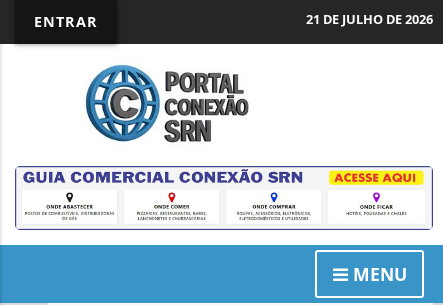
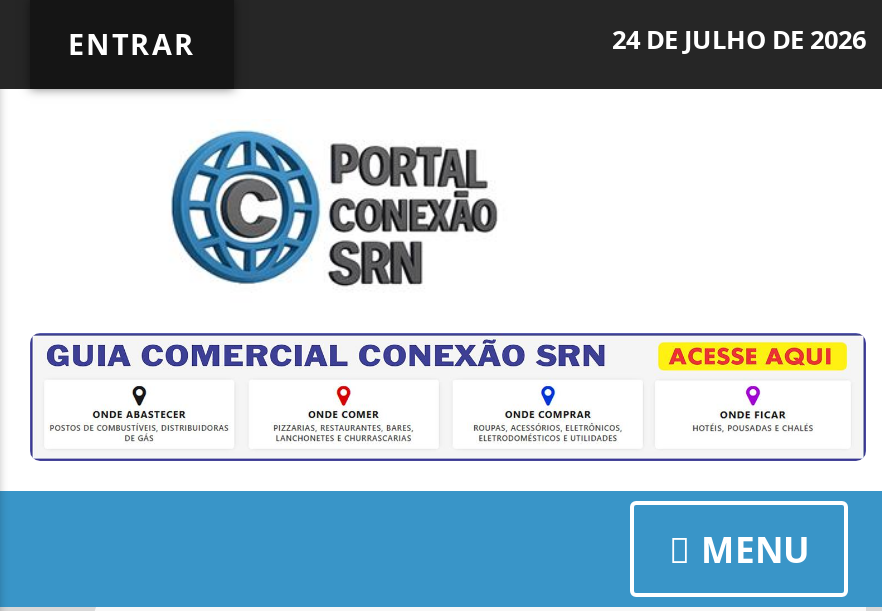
- 21 DE JULHO DE 2026
+ 24 DE JULHO DE 2026
